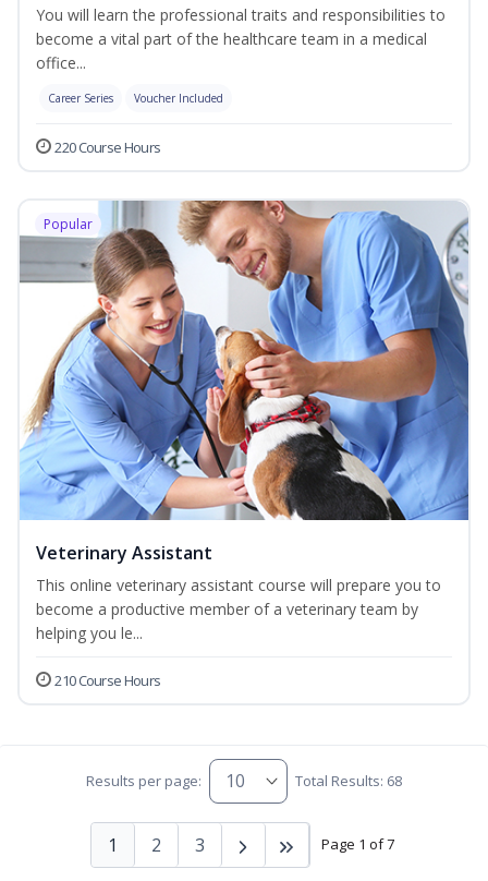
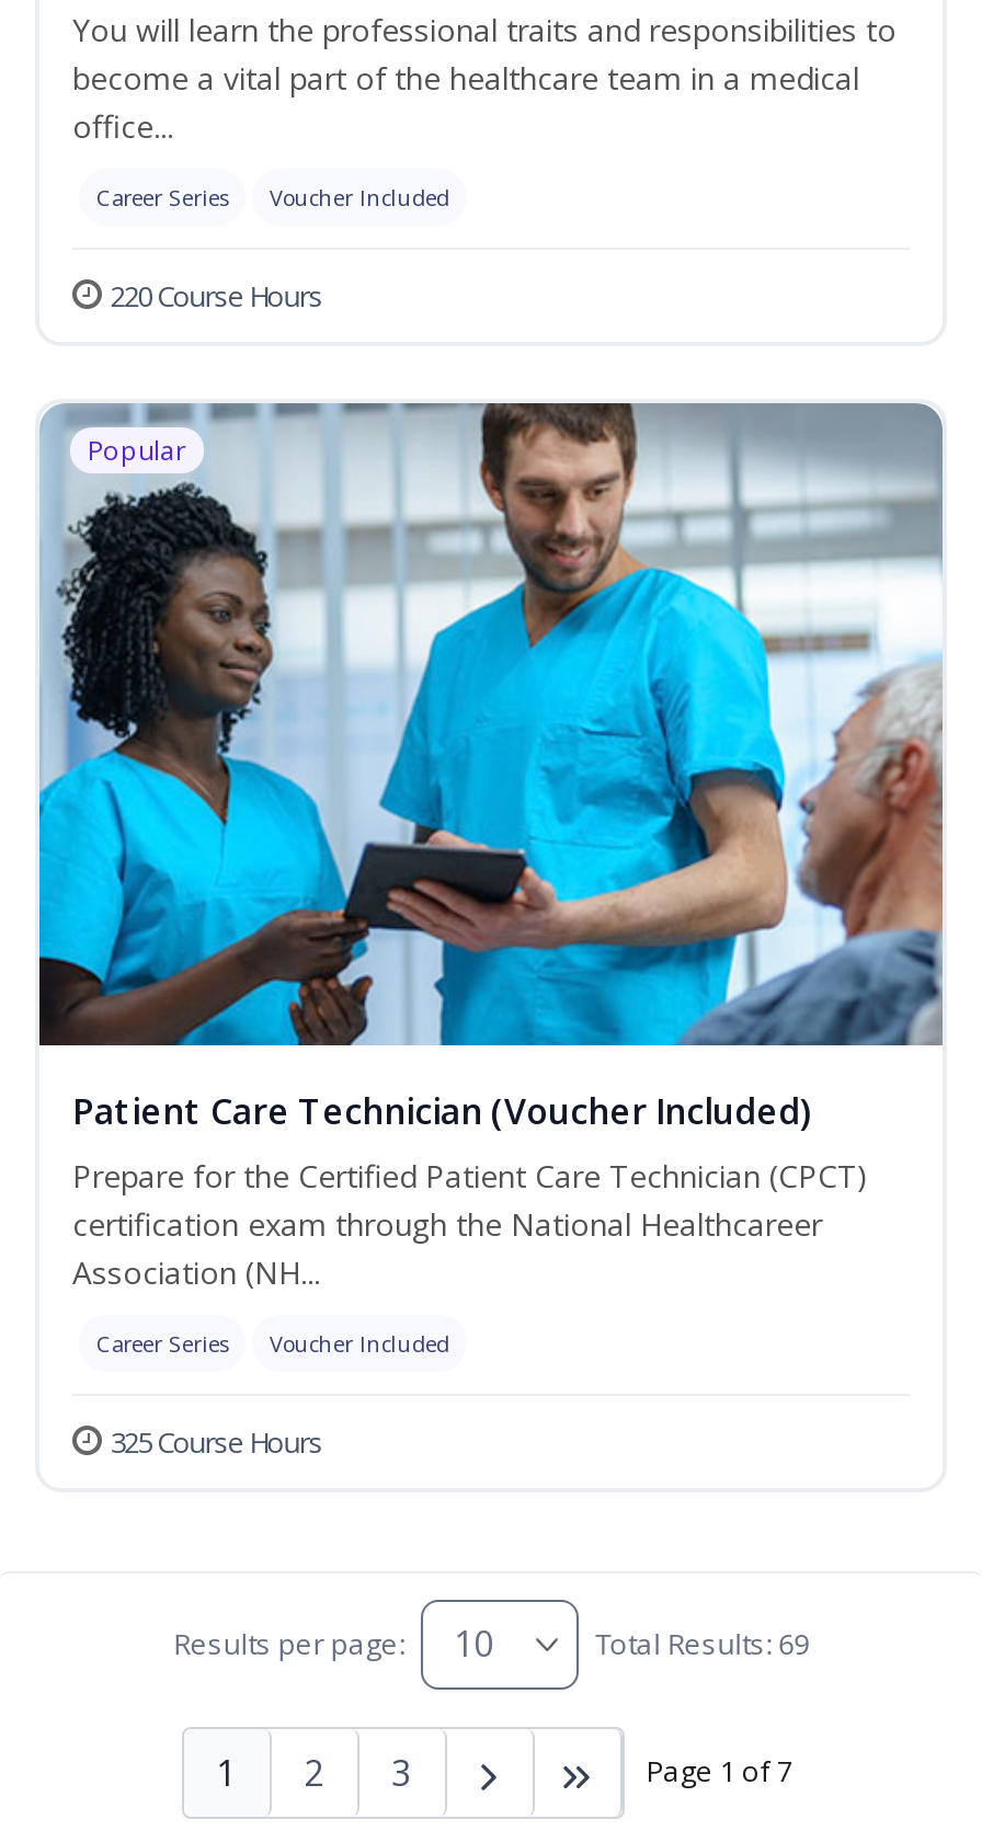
- [image]
- Veterinary Assistant
- This online veterinary assistant course will prepare you to
- become a productive member of a veterinary team by
- helping you le...
- 210 Course Hours
+ [image]
+ Patient Care Technician (Voucher Included)
+ Prepare for the Certified Patient Care Technician (CPCT)
+ certification exam through the National Healthcareer
+ Association (NH...
+ Career Series
+ Voucher Included
+ 325 Course Hours

- Total Results: 68
+ Total Results: 69
